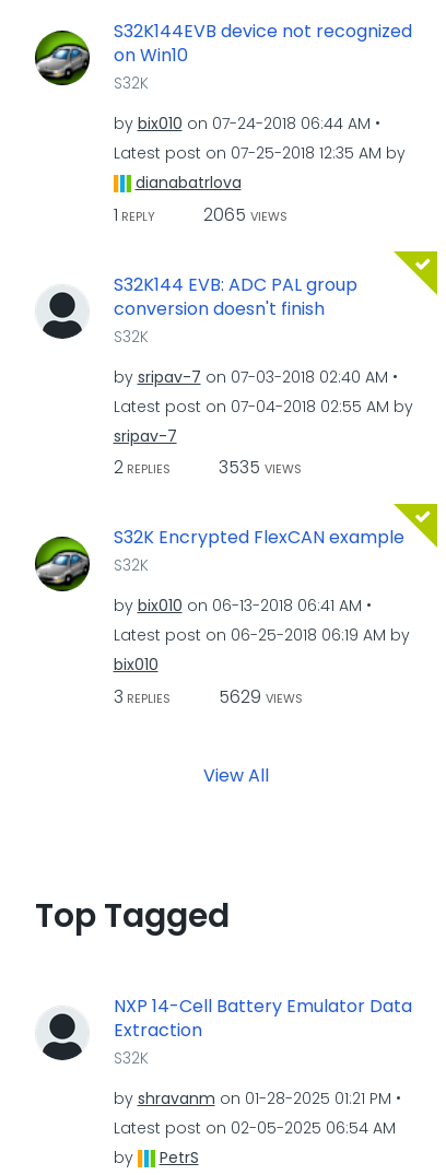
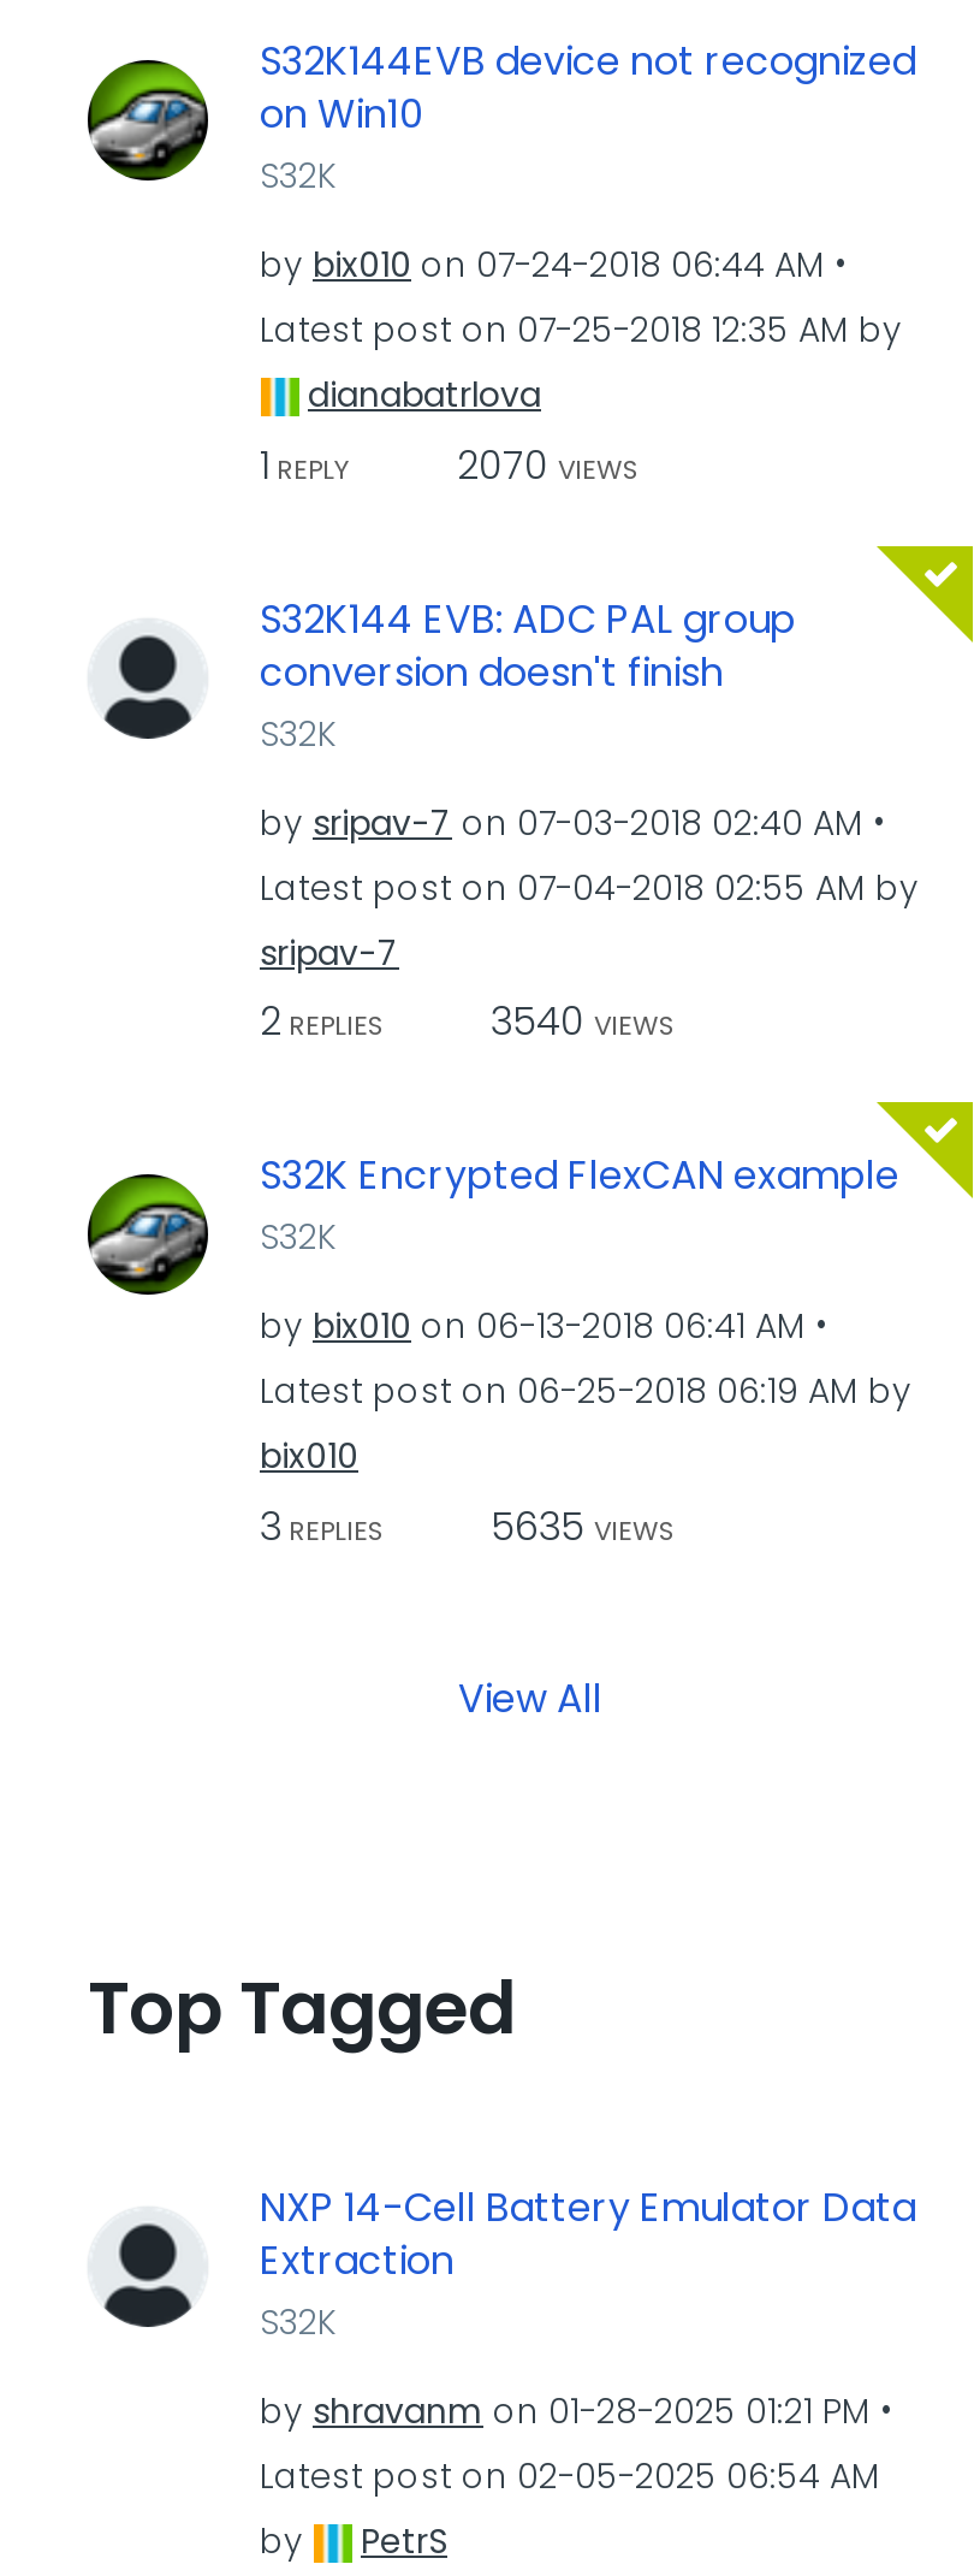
- 1 REPLY 2065 VIEWS
+ 1 REPLY 2070 VIEWS

- 2 REPLIES 3535 VIEWS
+ 2 REPLIES 3540 VIEWS

- 3 REPLIES 5629 VIEWS
+ 3 REPLIES 5635 VIEWS
